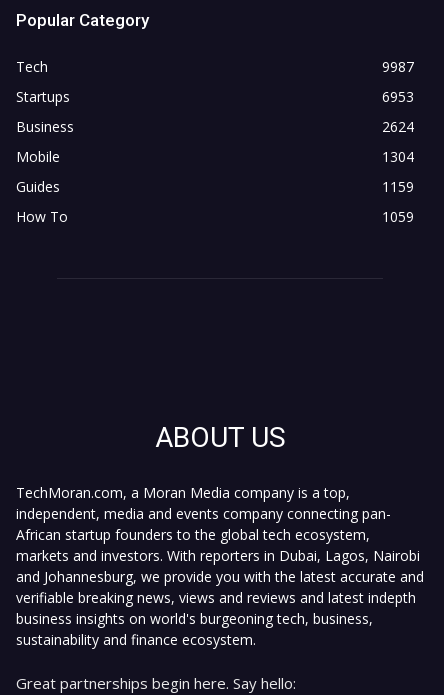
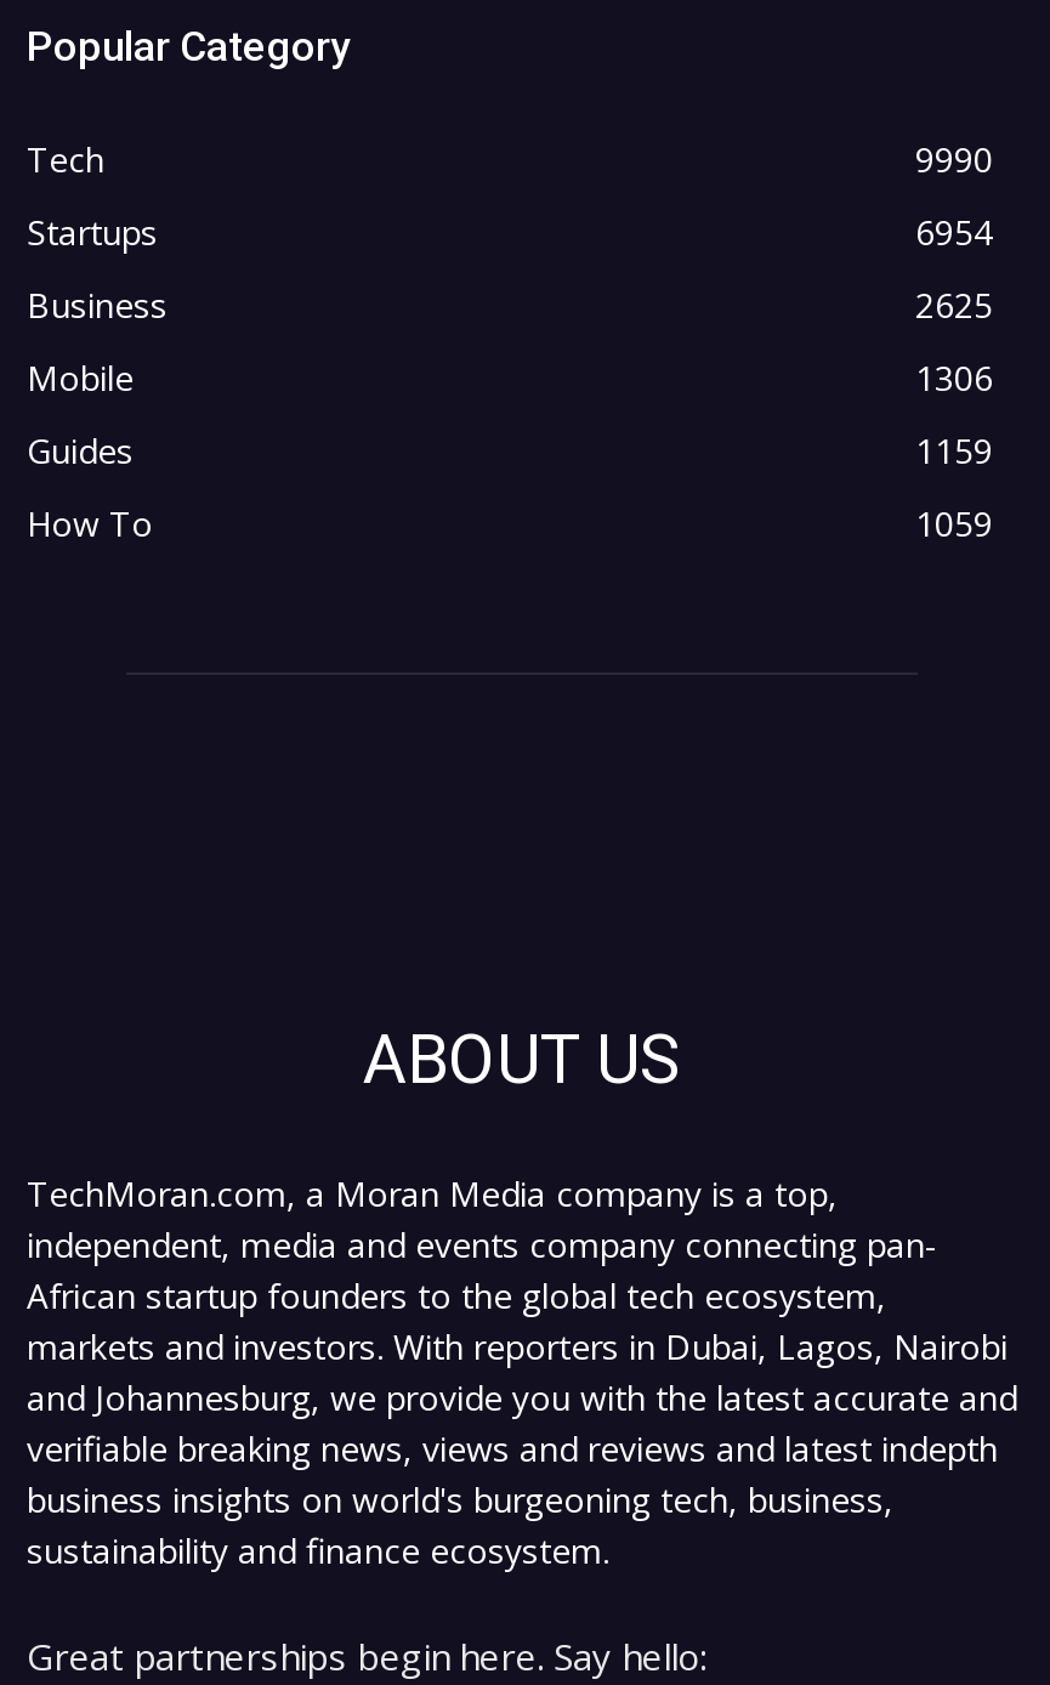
- 9987
+ 9990

- 6953
+ 6954

- 2624
+ 2625

- 1304
+ 1306
